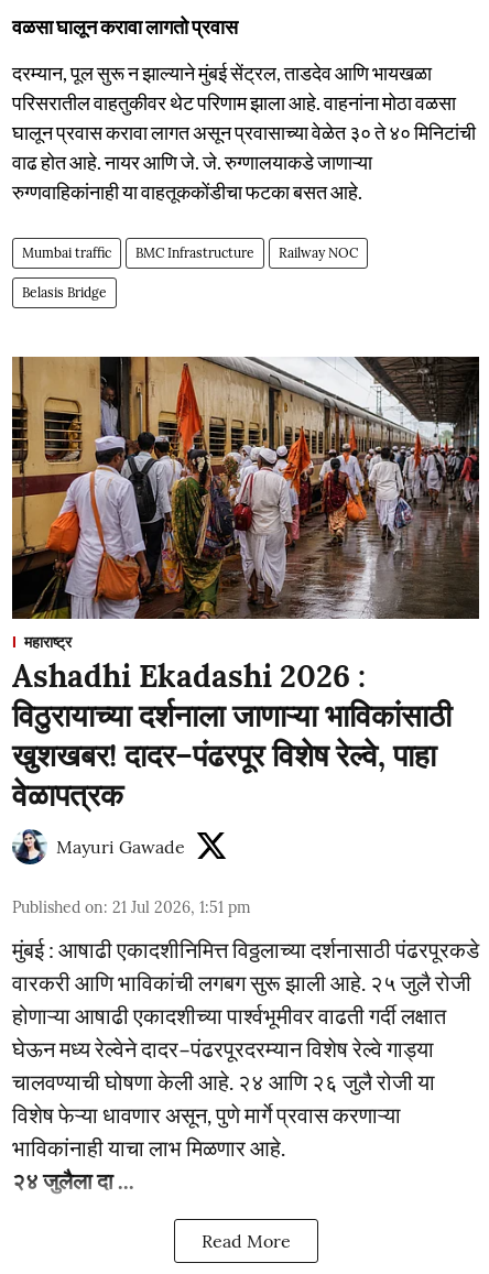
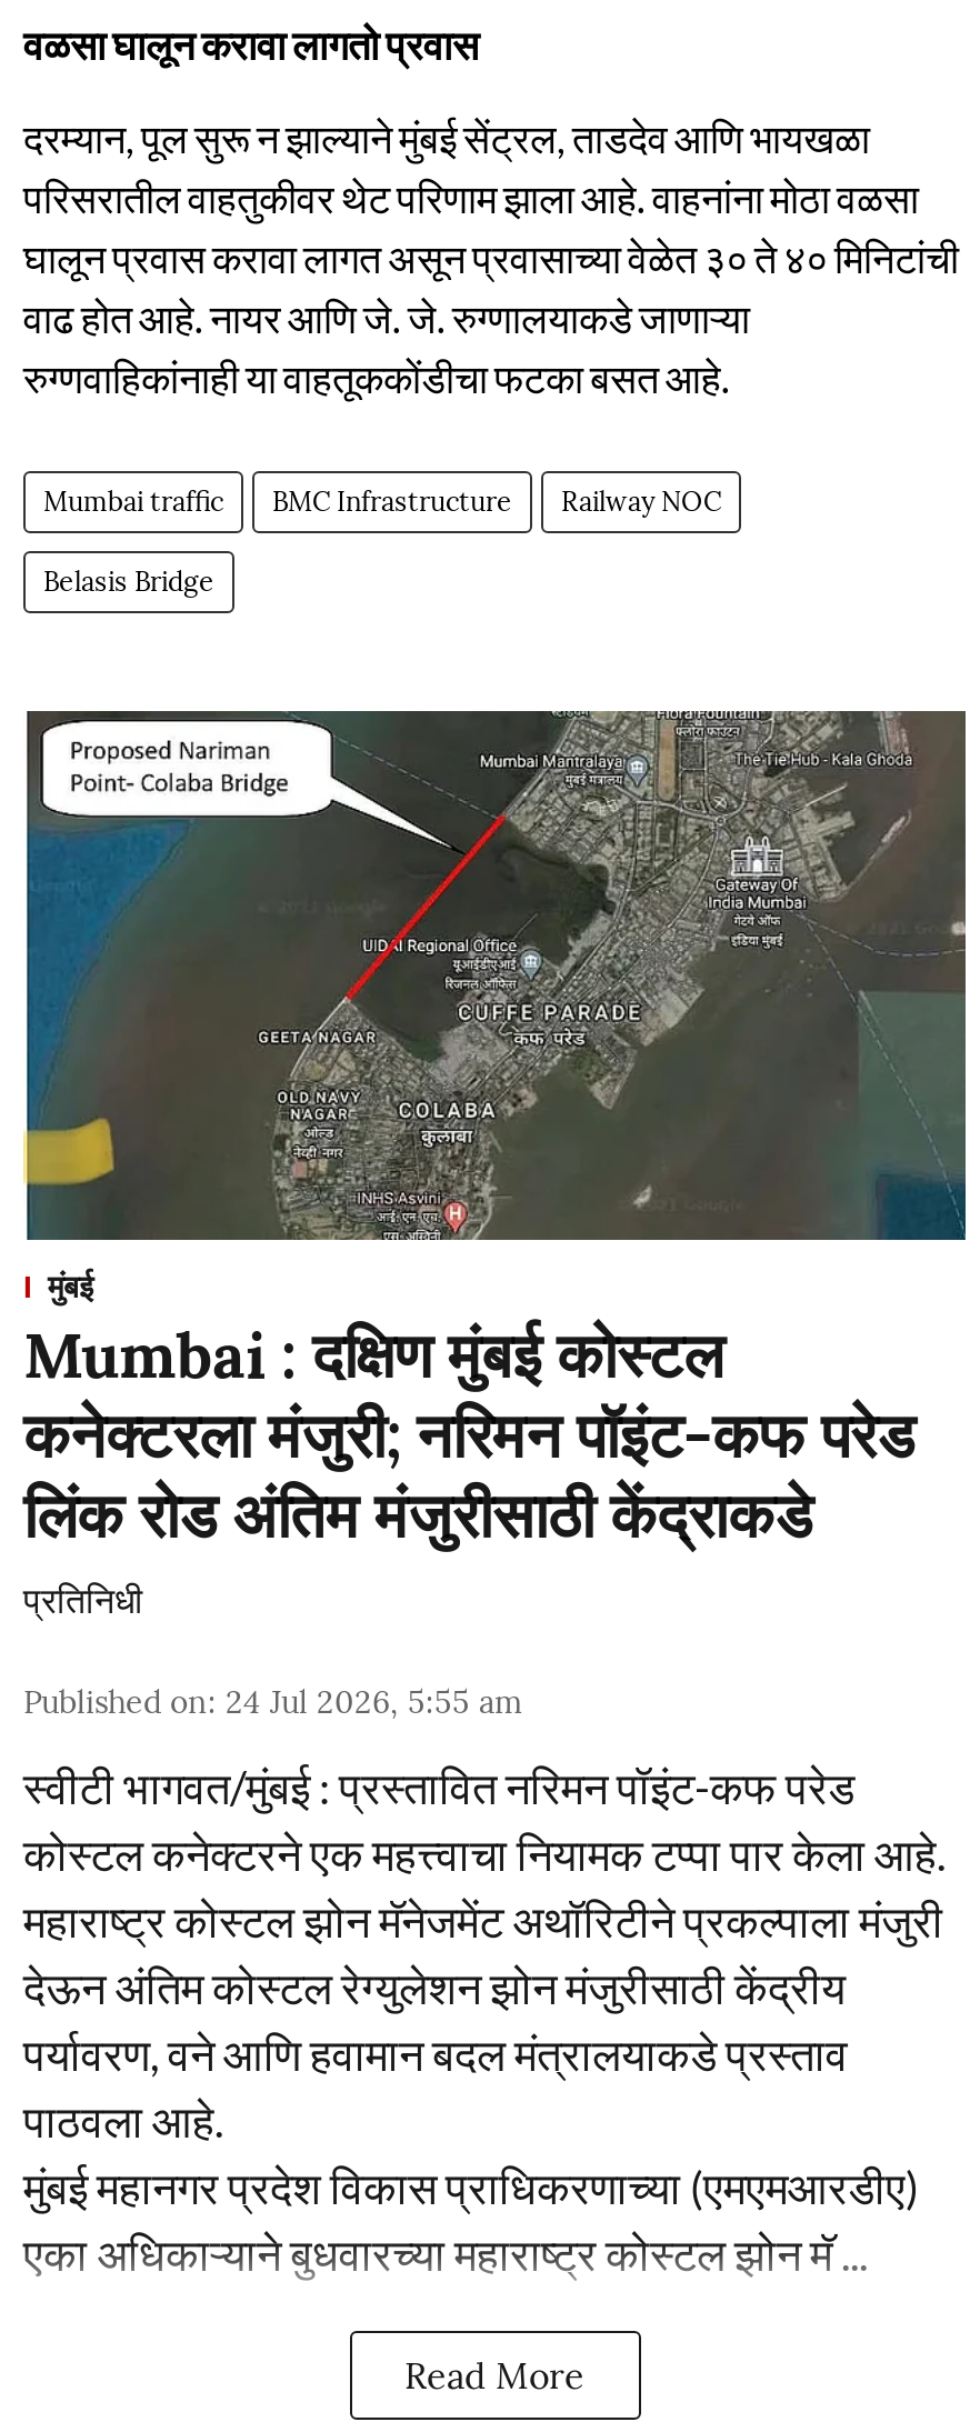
- [image]
- महाराष्ट्र
- Ashadhi Ekadashi 2026 :
- विठुरायाच्या दर्शनाला जाणाऱ्या भाविकांसाठी
- खुशखबर! दादर–पंढरपूर विशेष रेल्वे, पाहा
- वेळापत्रक
- Mayuri Gawade
- Published on: 21 Jul 2026, 1:51 pm
- मुंबई : आषाढी एकादशीनिमित्त विठ्ठलाच्या दर्शनासाठी पंढरपूरकडे
- वारकरी आणि भाविकांची लगबग सुरू झाली आहे. २५ जुलै रोजी
- होणाऱ्या आषाढी एकादशीच्या पार्श्वभूमीवर वाढती गर्दी लक्षात
- घेऊन मध्य रेल्वेने दादर–पंढरपूरदरम्यान विशेष रेल्वे गाड्या
- चालवण्याची घोषणा केली आहे. २४ आणि २६ जुलै रोजी या
- विशेष फेऱ्या धावणार असून, पुणे मार्गे प्रवास करणाऱ्या
- भाविकांनाही याचा लाभ मिळणार आहे.
- २४ जुलैला दा ...
+ [image]
+ मुंबई
+ Mumbai : दक्षिण मुंबई कोस्टल
+ कनेक्टरला मंजुरी; नरिमन पॉइंट-कफ परेड
+ लिंक रोड अंतिम मंजुरीसाठी केंद्राकडे
+ प्रतिनिधी
+ Published on: 24 Jul 2026, 5:55 am
+ स्वीटी भागवत/मुंबई : प्रस्तावित नरिमन पॉइंट-कफ परेड
+ कोस्टल कनेक्टरने एक महत्त्वाचा नियामक टप्पा पार केला आहे.
+ महाराष्ट्र कोस्टल झोन मॅनेजमेंट अथॉरिटीने प्रकल्पाला मंजुरी
+ देऊन अंतिम कोस्टल रेग्युलेशन झोन मंजुरीसाठी केंद्रीय
+ पर्यावरण, वने आणि हवामान बदल मंत्रालयाकडे प्रस्ताव
+ पाठवला आहे.
+ मुंबई महानगर प्रदेश विकास प्राधिकरणाच्या (एमएमआरडीए)
+ एका अधिकाऱ्याने बुधवारच्या महाराष्ट्र कोस्टल झोन मॅ ...
